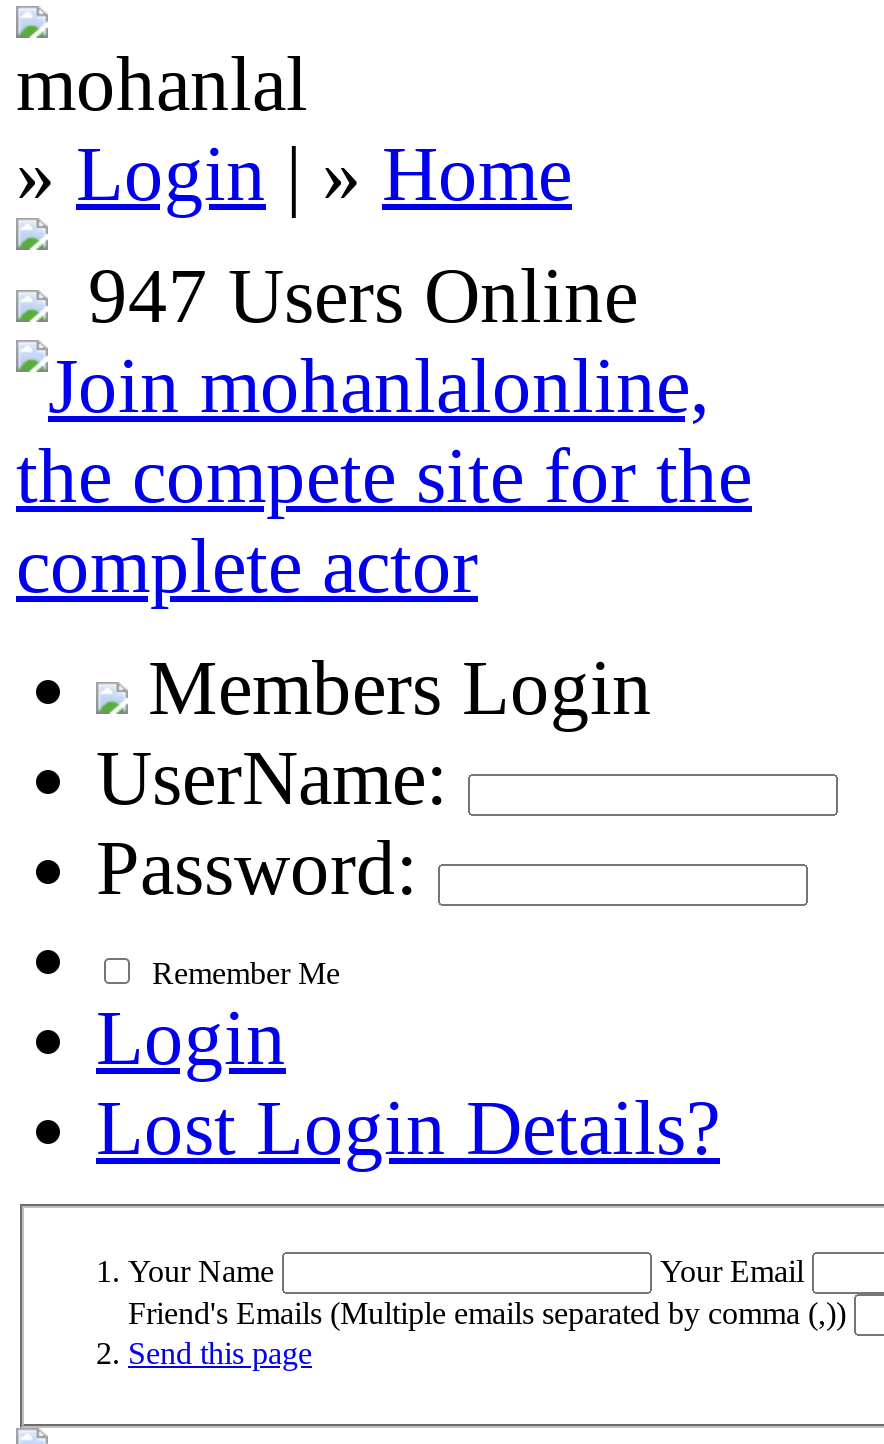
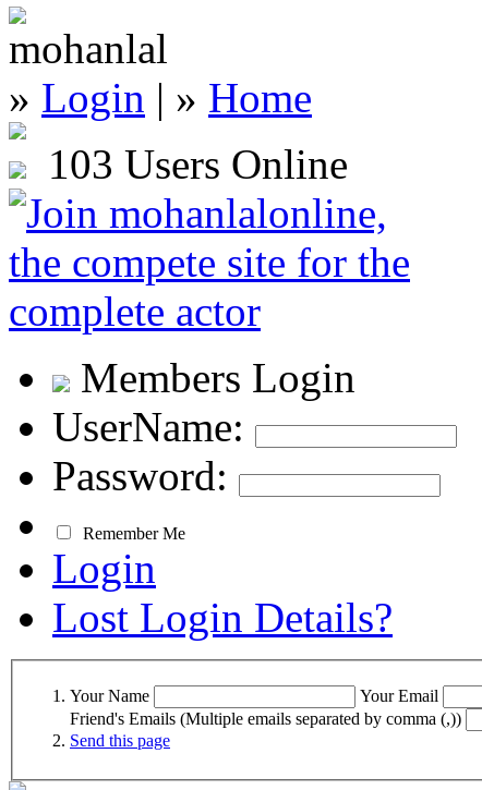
- 947 Users Online
+ 103 Users Online
